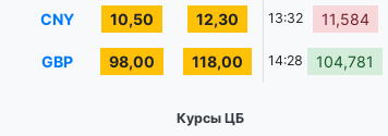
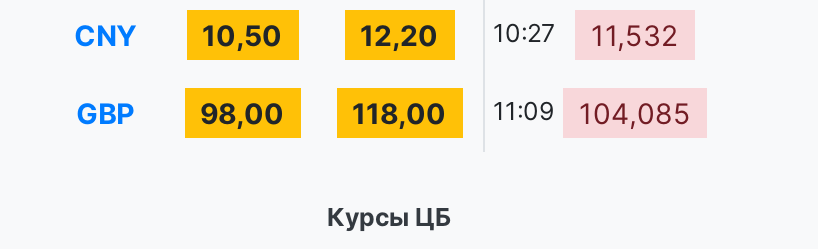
- 12,30
+ 12,20

- 13:32
+ 10:27

- 11,584
+ 11,532

- 14:28
+ 11:09

- 104,781
+ 104,085
